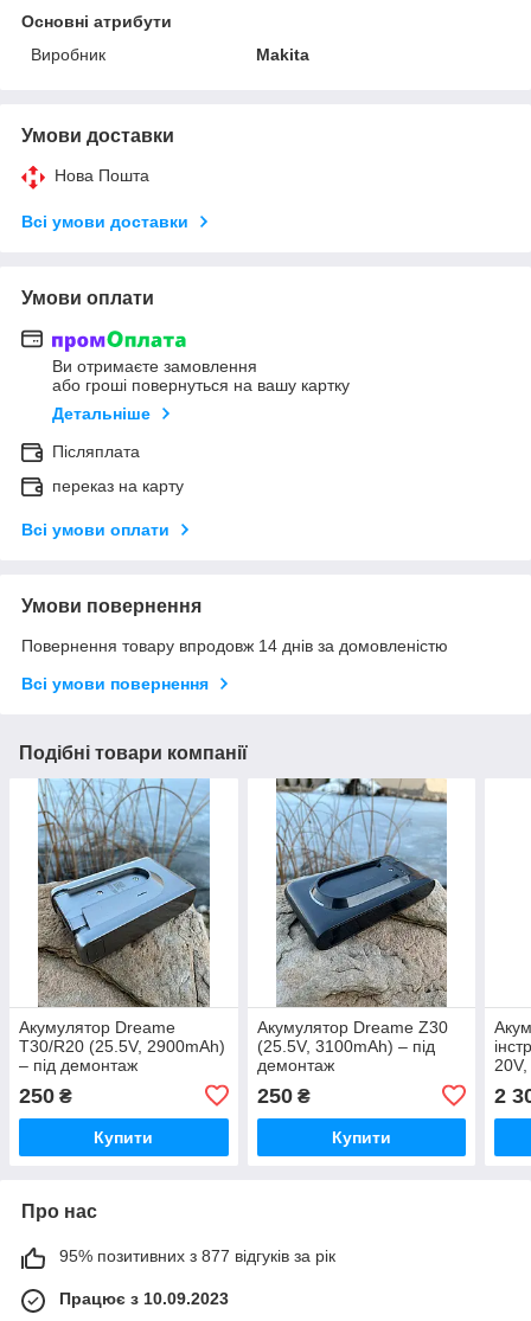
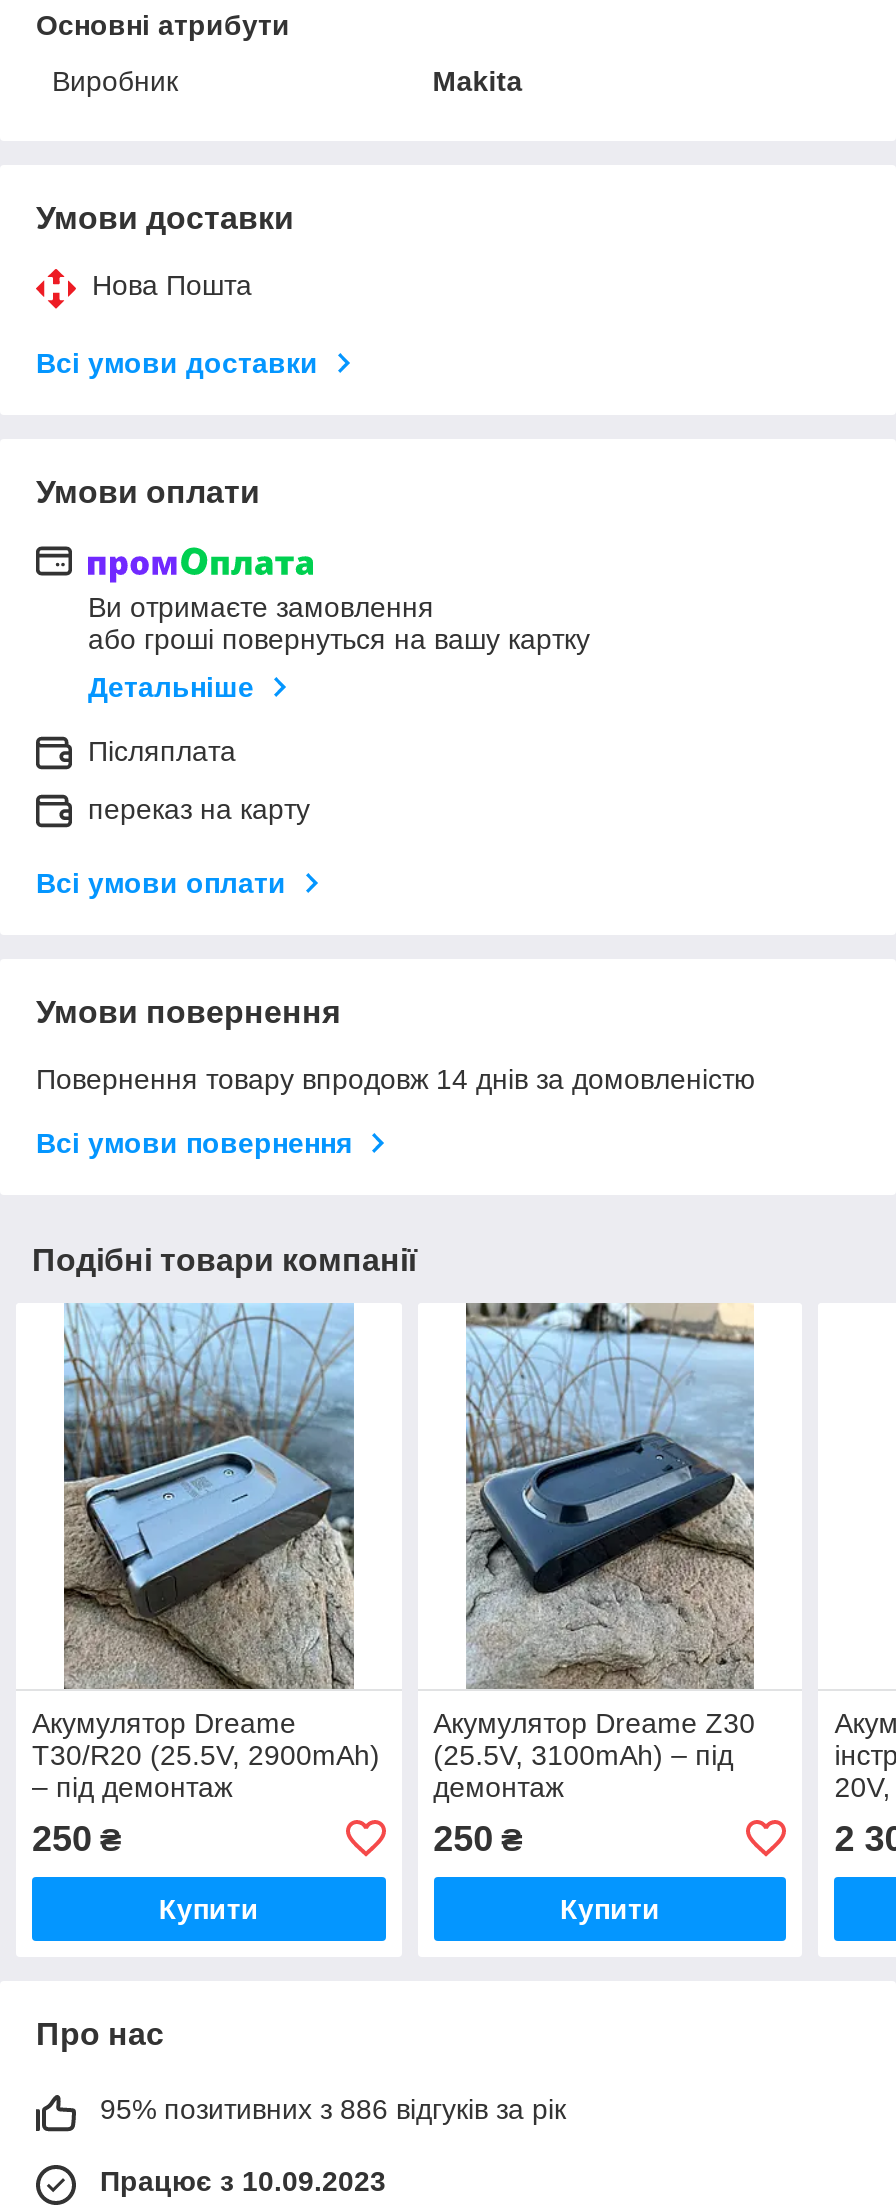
- 95% позитивних з 877 відгуків за рік
+ 95% позитивних з 886 відгуків за рік
